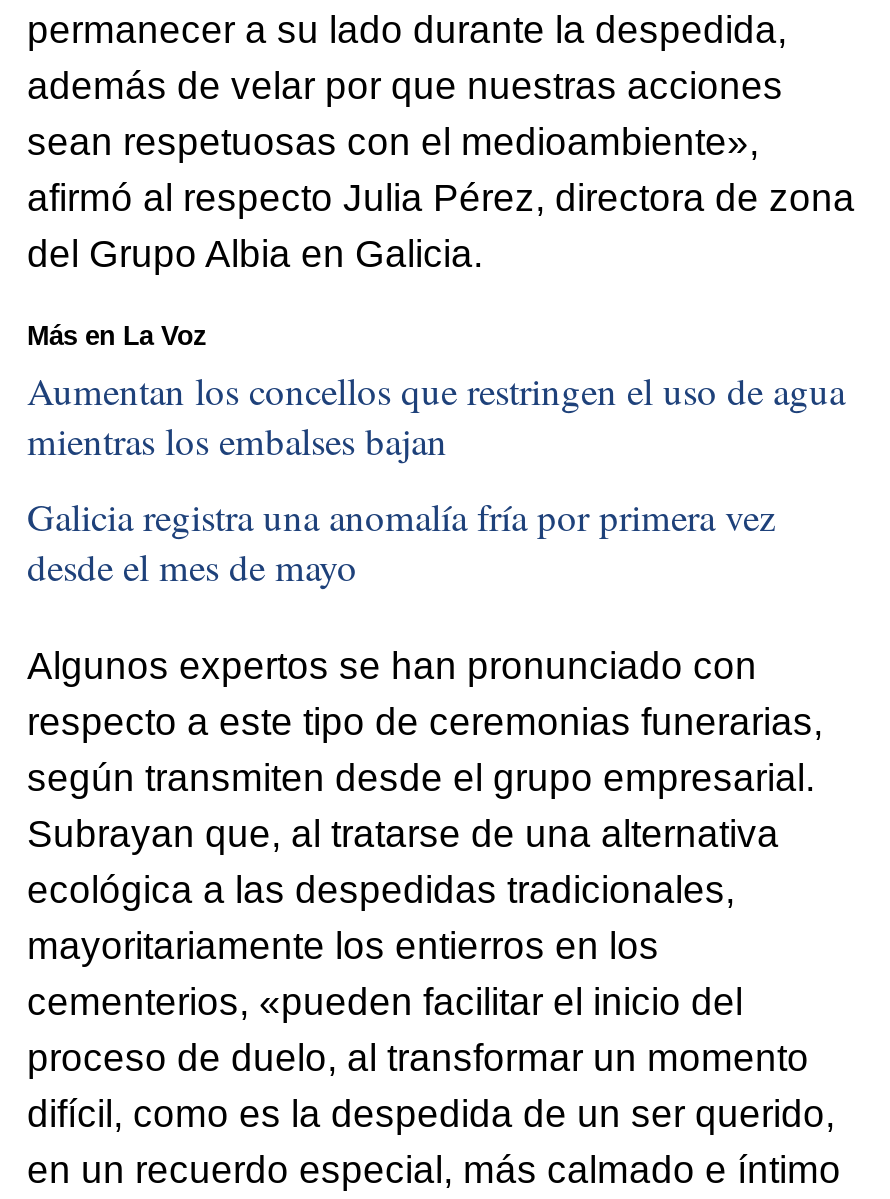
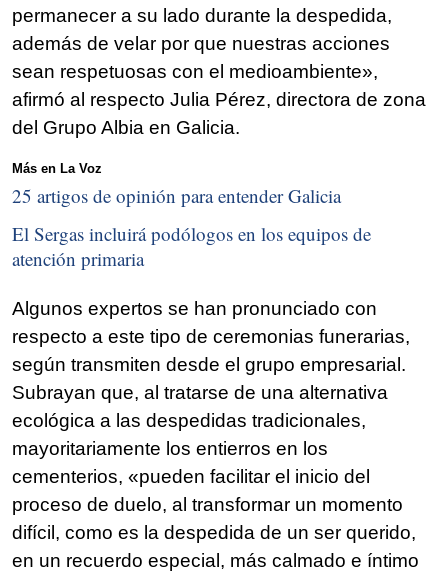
- Aumentan los concellos que restringen el uso de agua
- mientras los embalses bajan
+ 25 artigos de opinión para entender Galicia

- Galicia registra una anomalía fría por primera vez
- desde el mes de mayo
+ El Sergas incluirá podólogos en los equipos de
+ atención primaria
